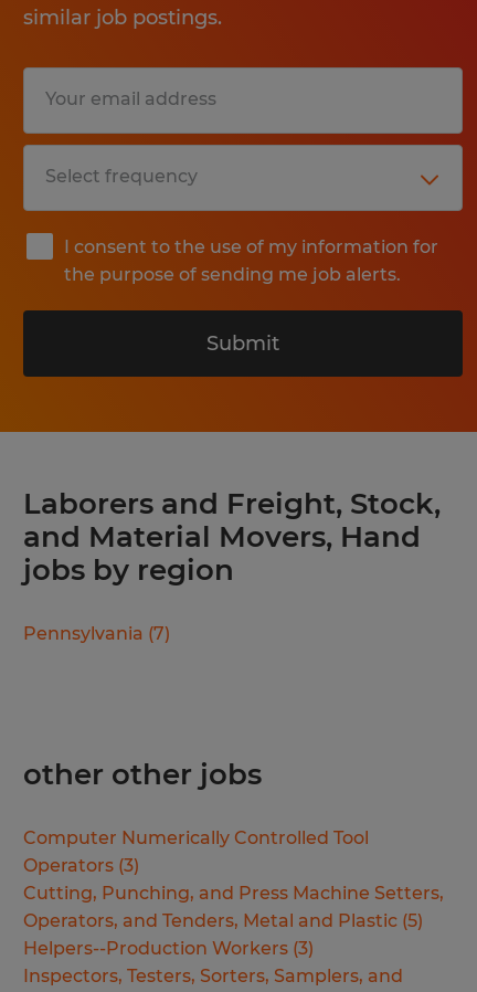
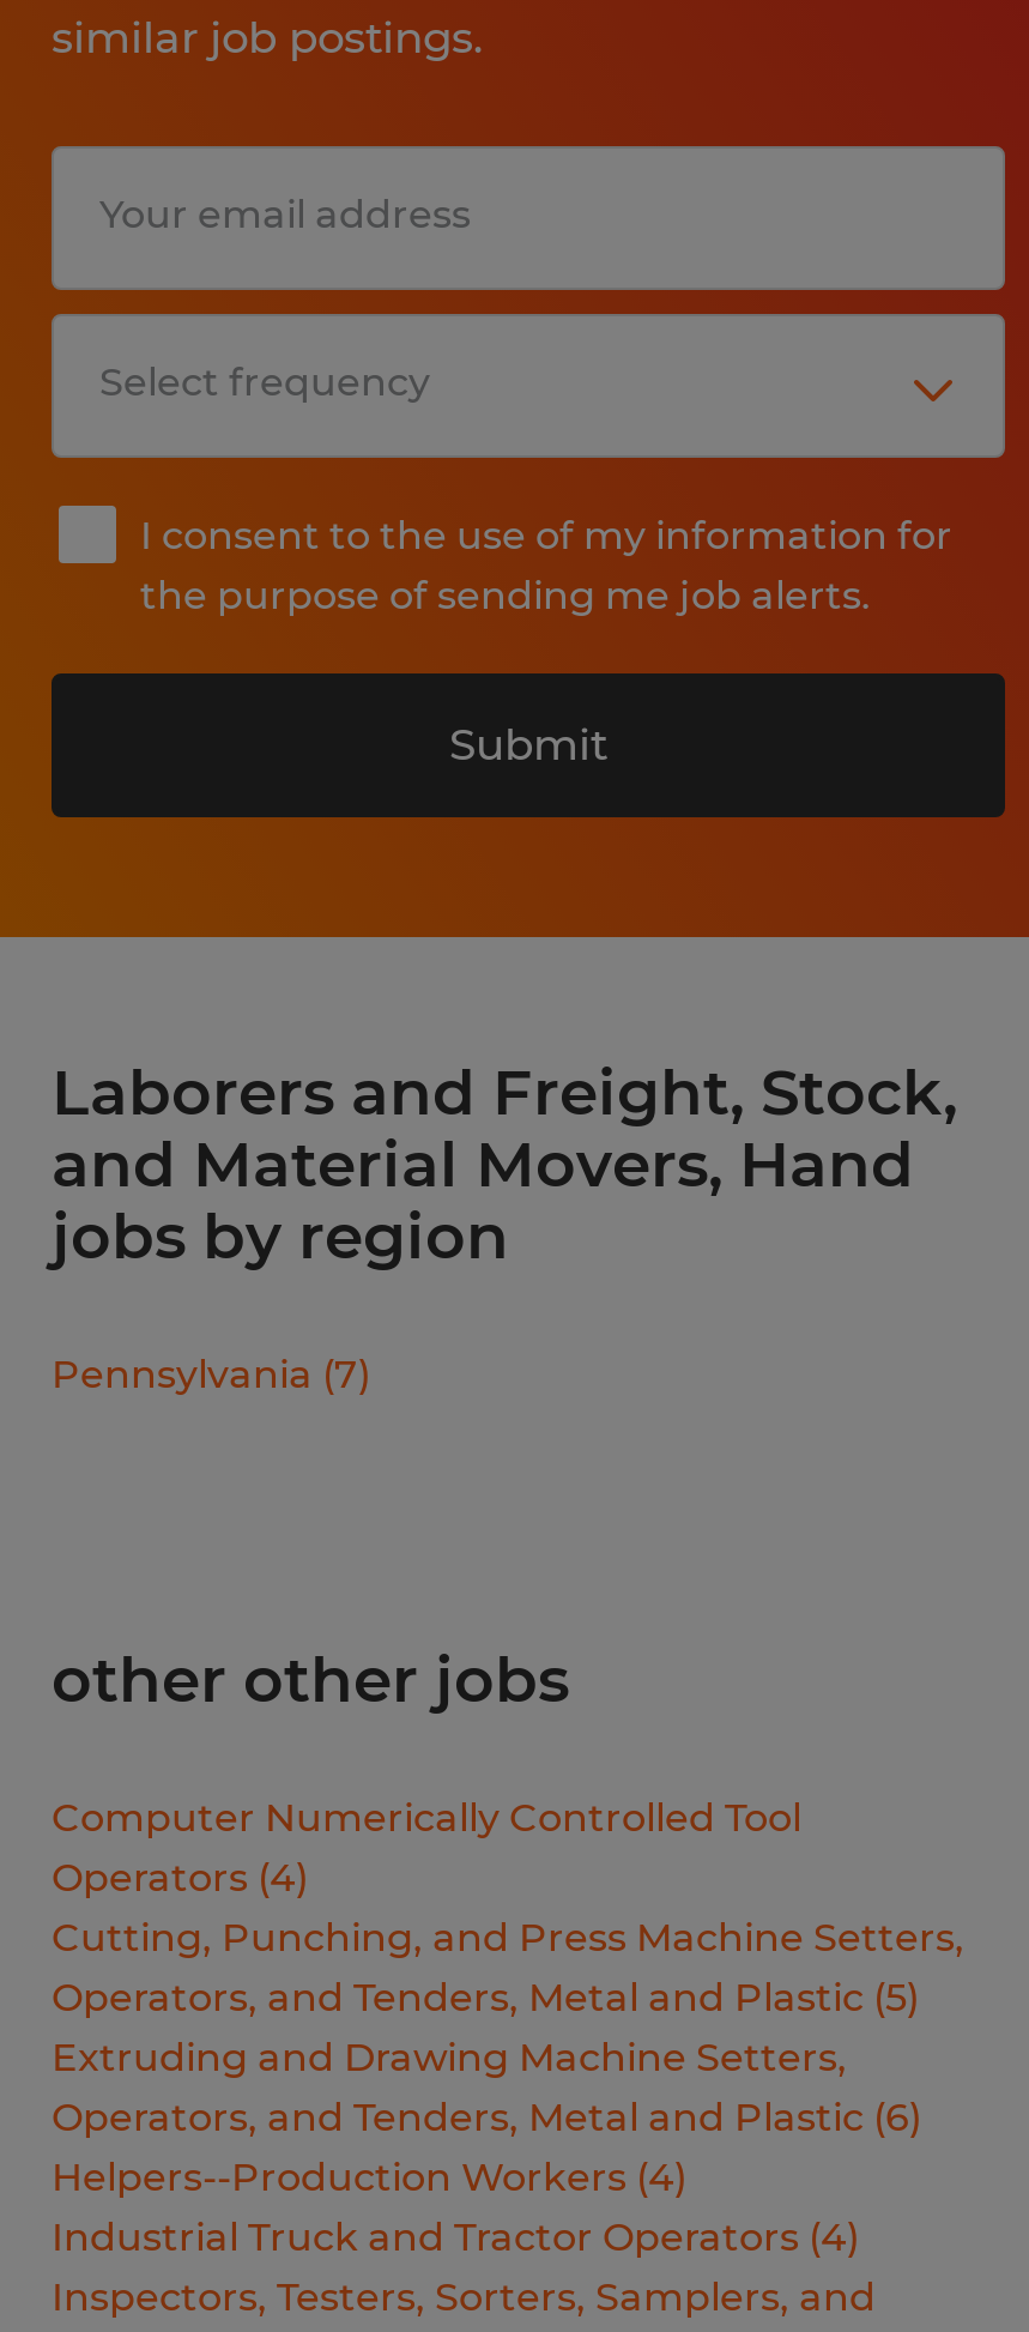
- Operators (3)
+ Operators (4)

- Helpers--Production Workers (3)
+ Extruding and Drawing Machine Setters,
+ Operators, and Tenders, Metal and Plastic (6)
+ Helpers--Production Workers (4)
+ Industrial Truck and Tractor Operators (4)
